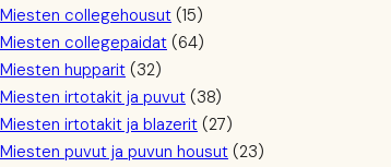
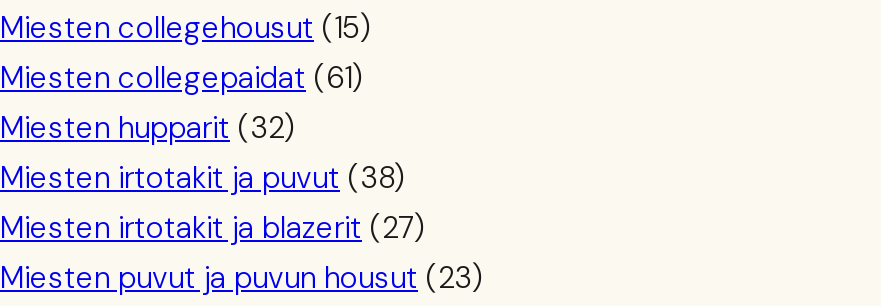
- Miesten collegepaidat (64)
+ Miesten collegepaidat (61)
